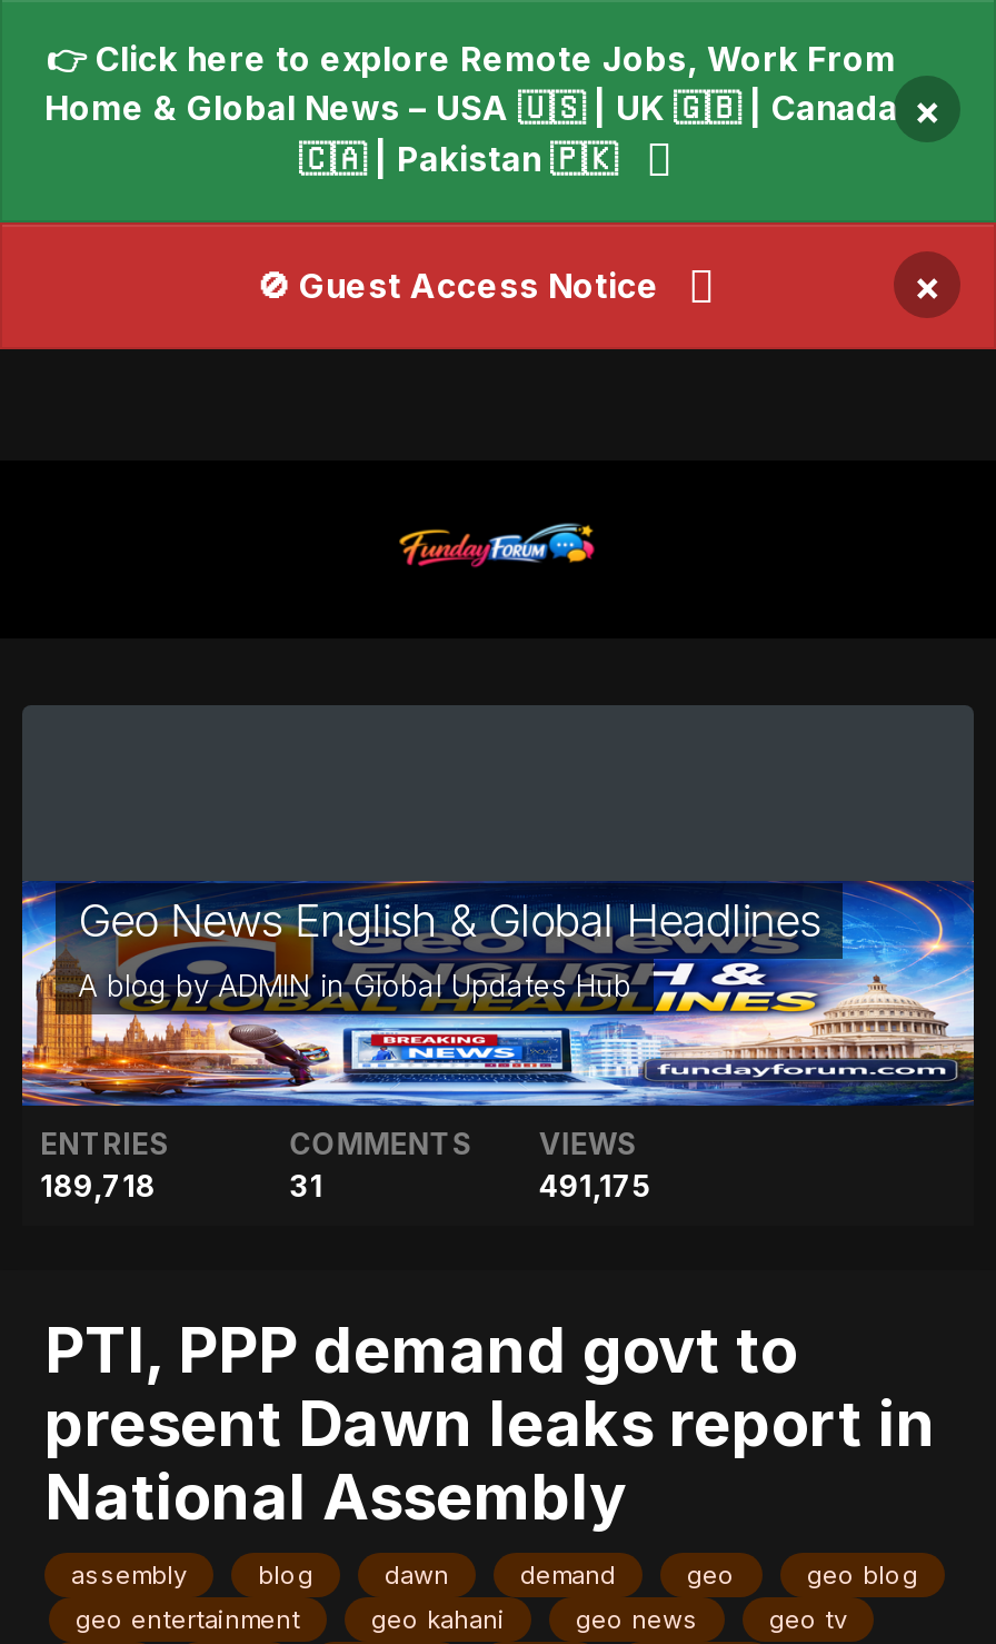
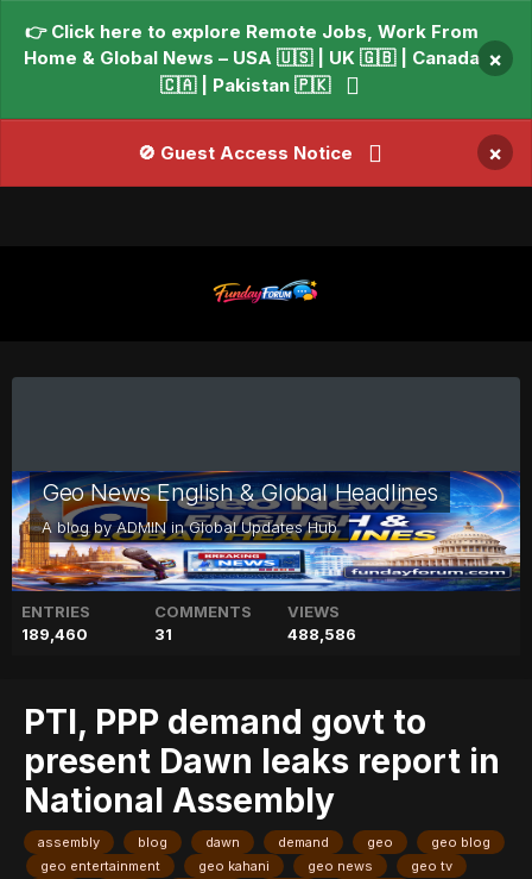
- 189,718
+ 189,460

- 491,175
+ 488,586
